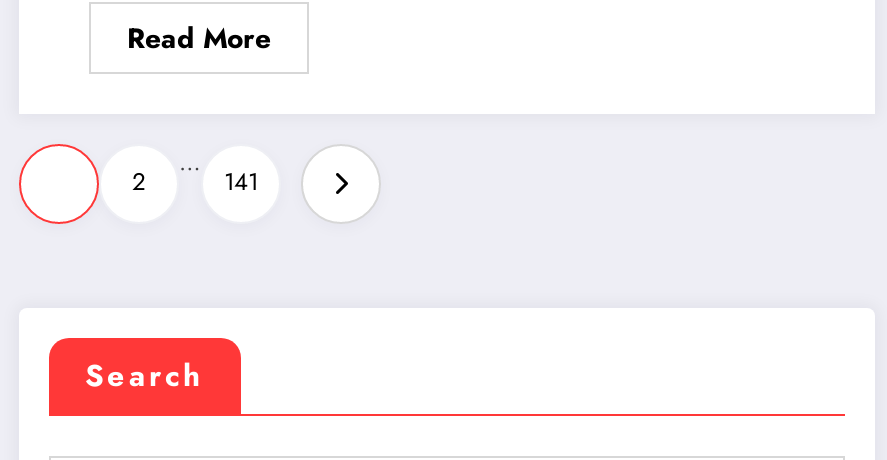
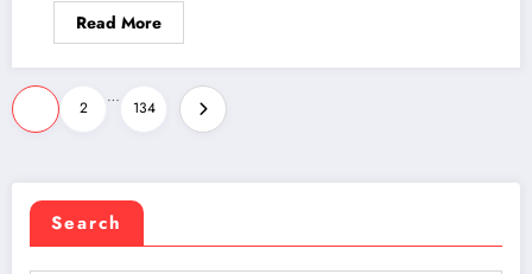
- 141
+ 134
